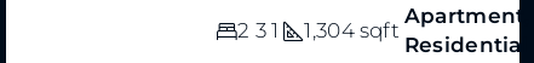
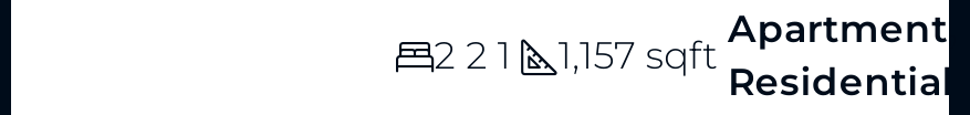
- 2 3 1
- 1,304 sqft
+ 2 2 1
+ 1,157 sqft
